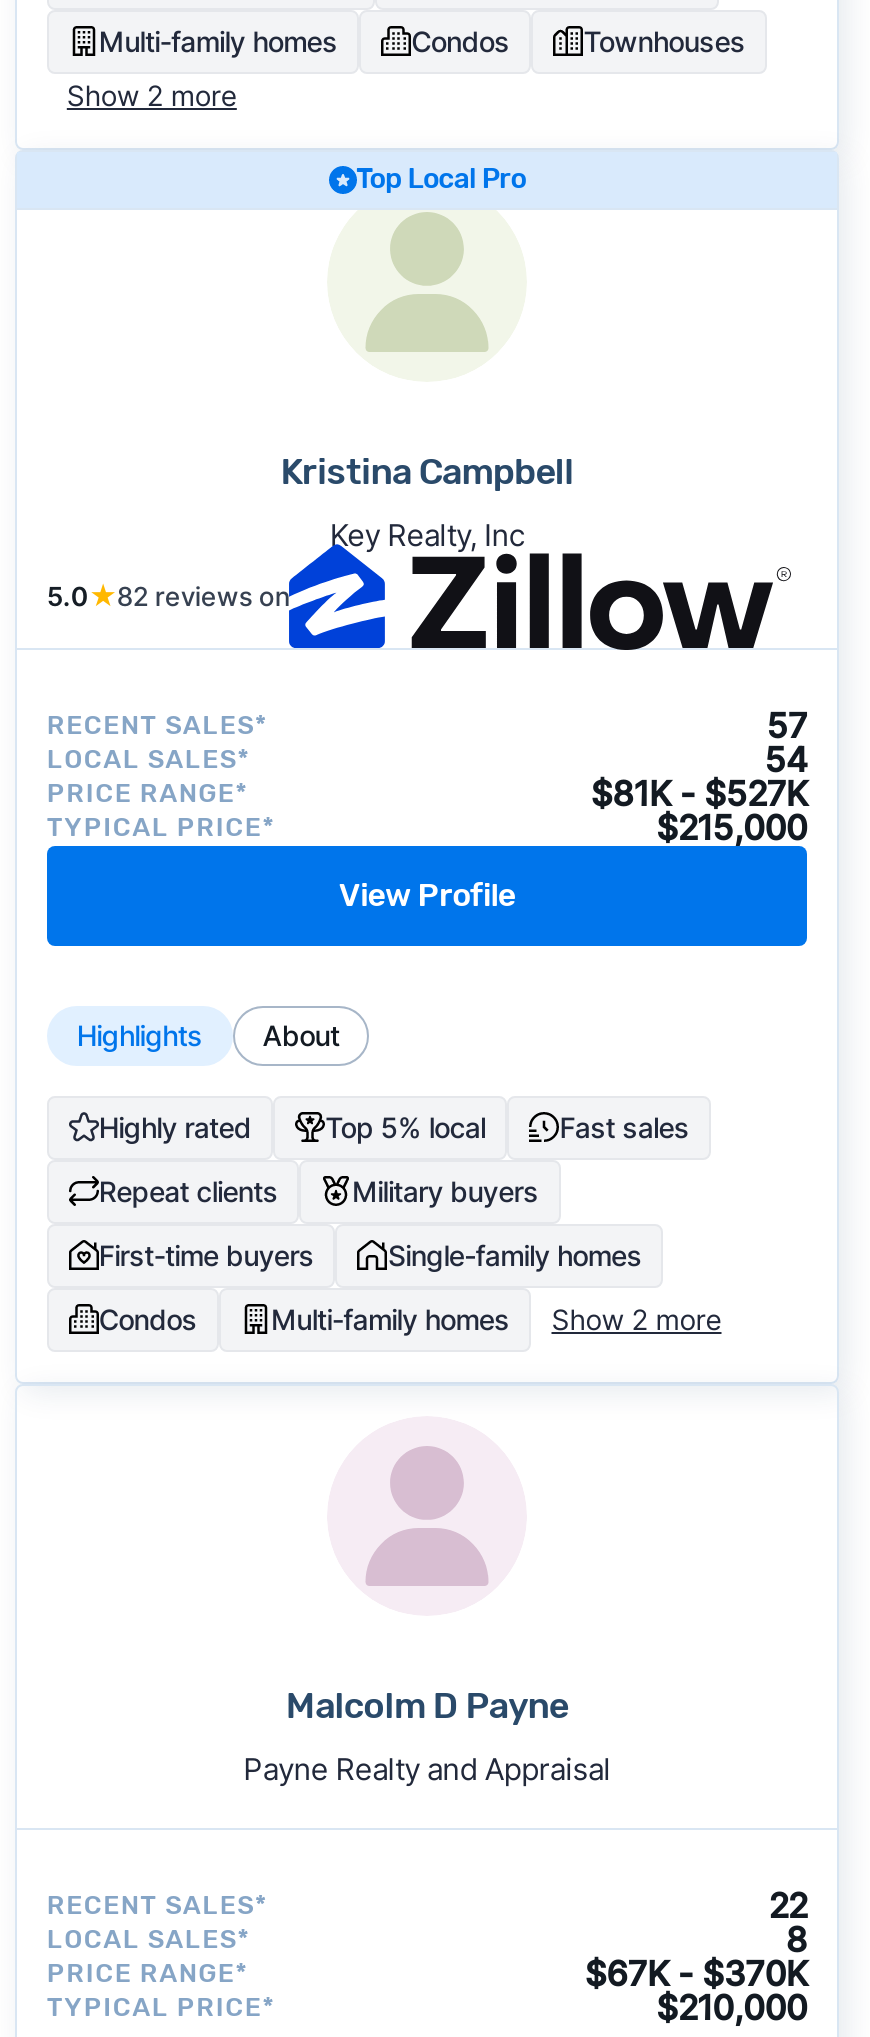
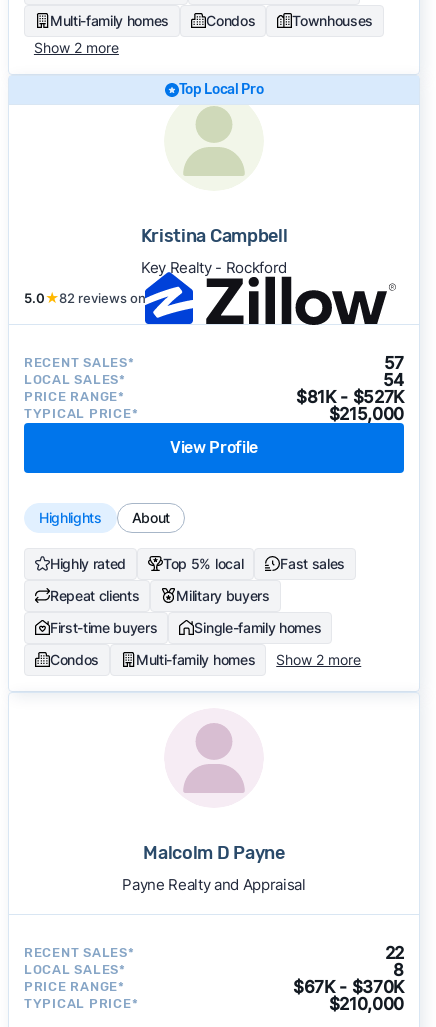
- Key Realty, Inc
+ Key Realty - Rockford
